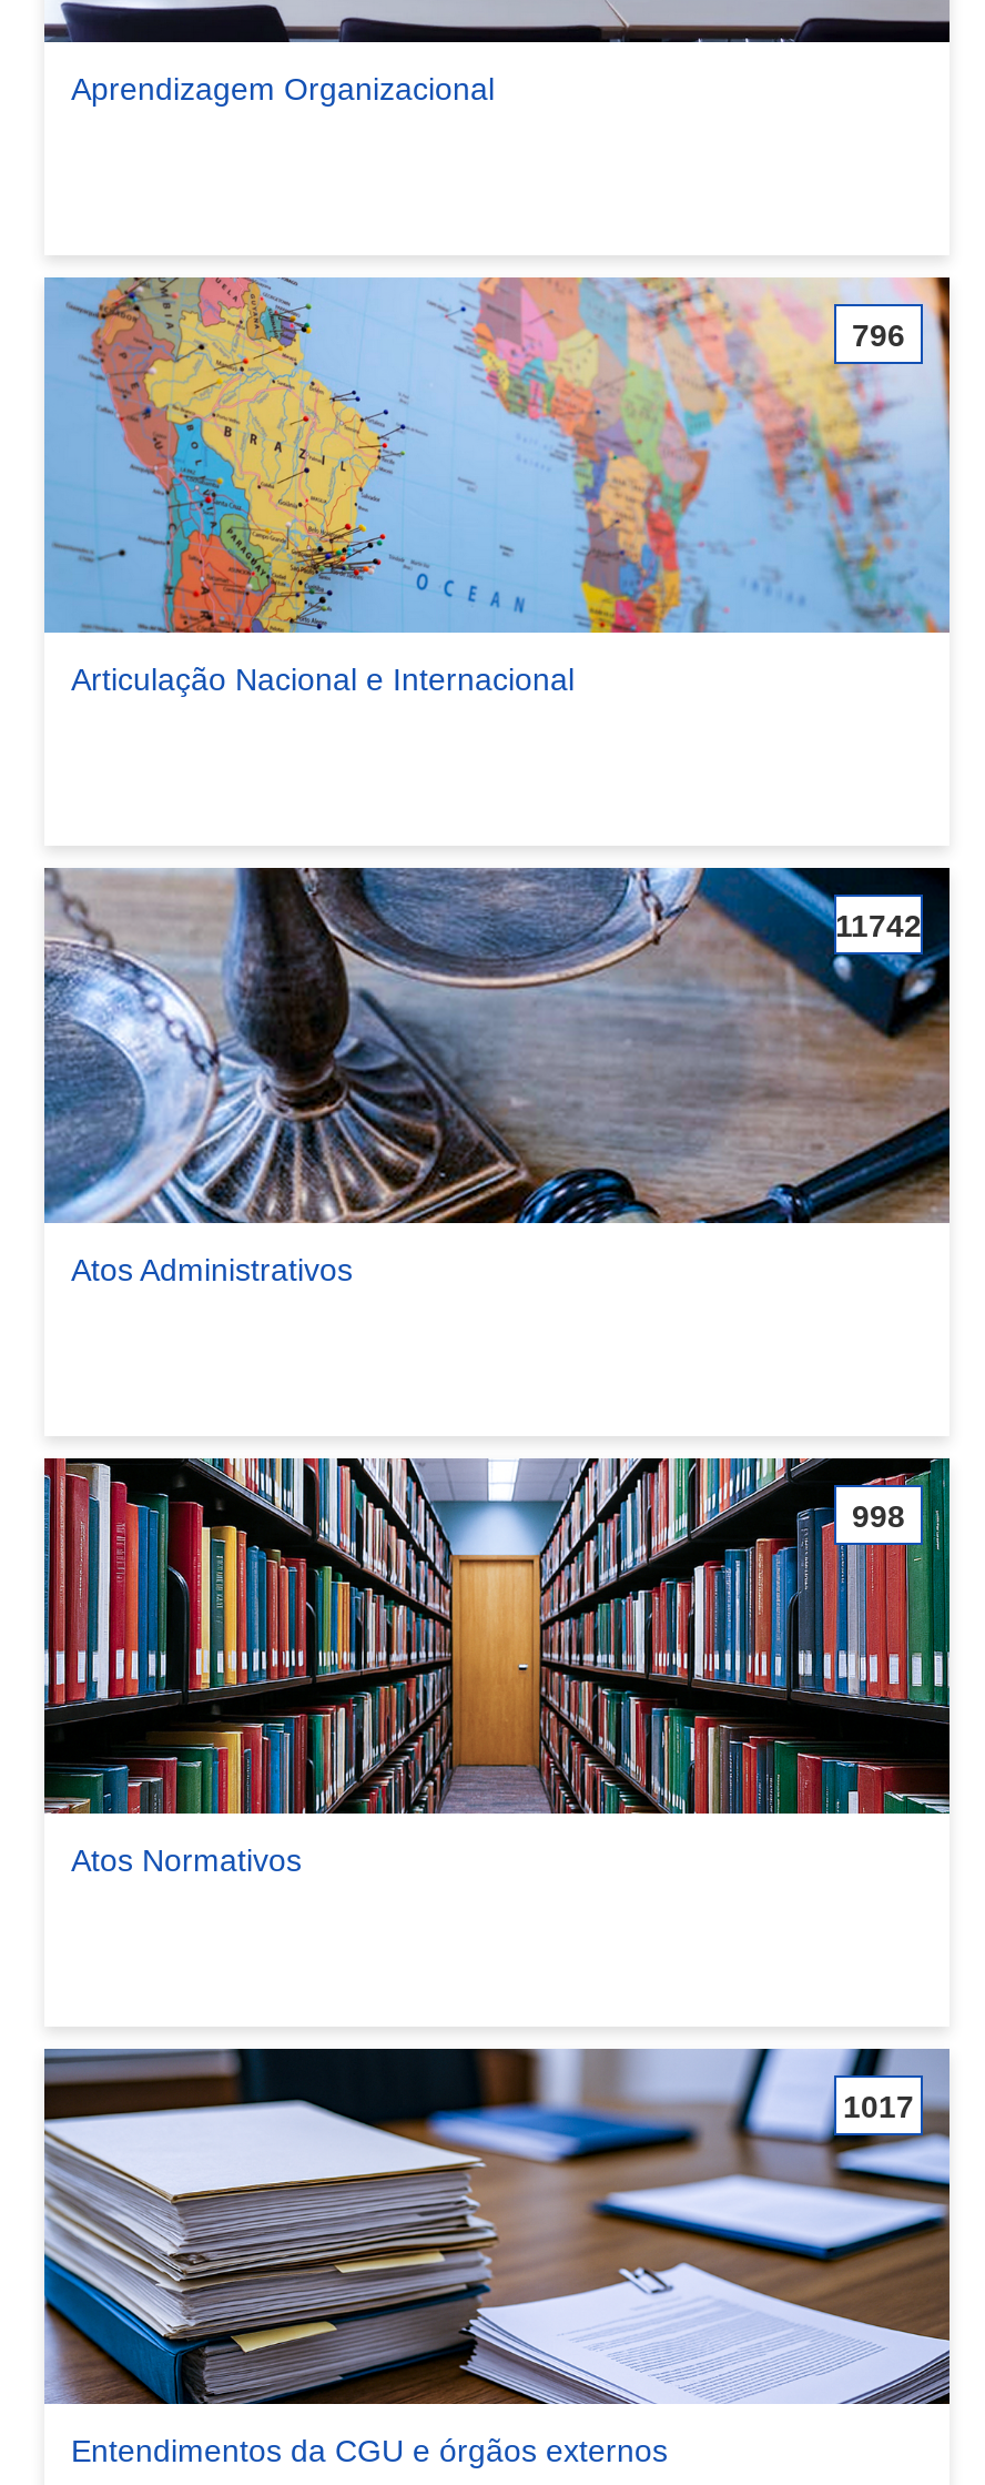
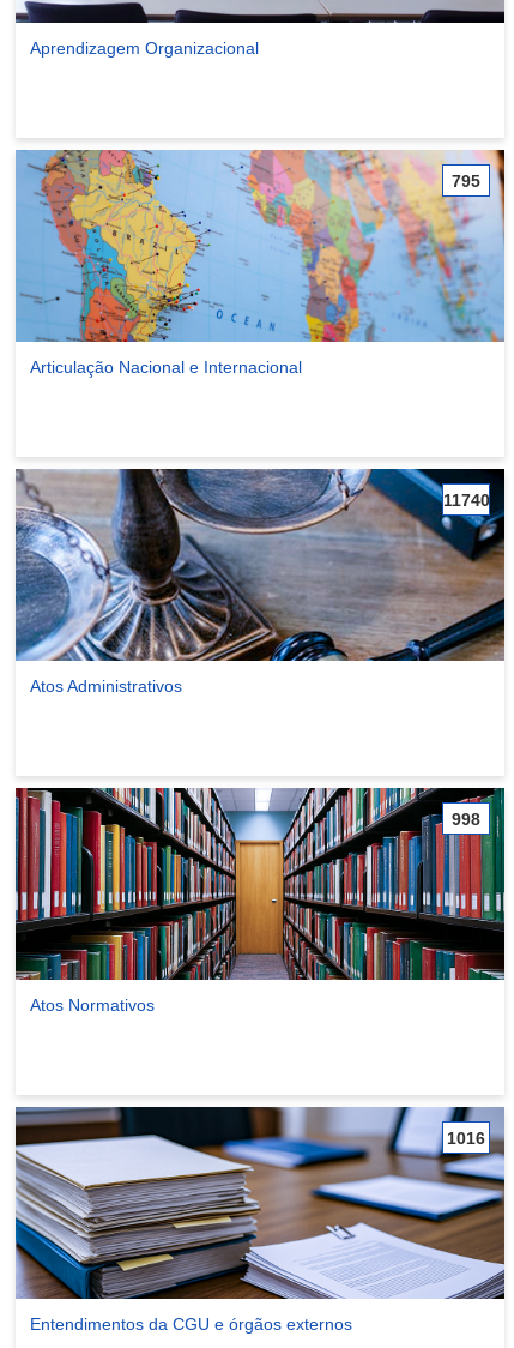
- 796
+ 795

- 11742
+ 11740

- 1017
+ 1016
